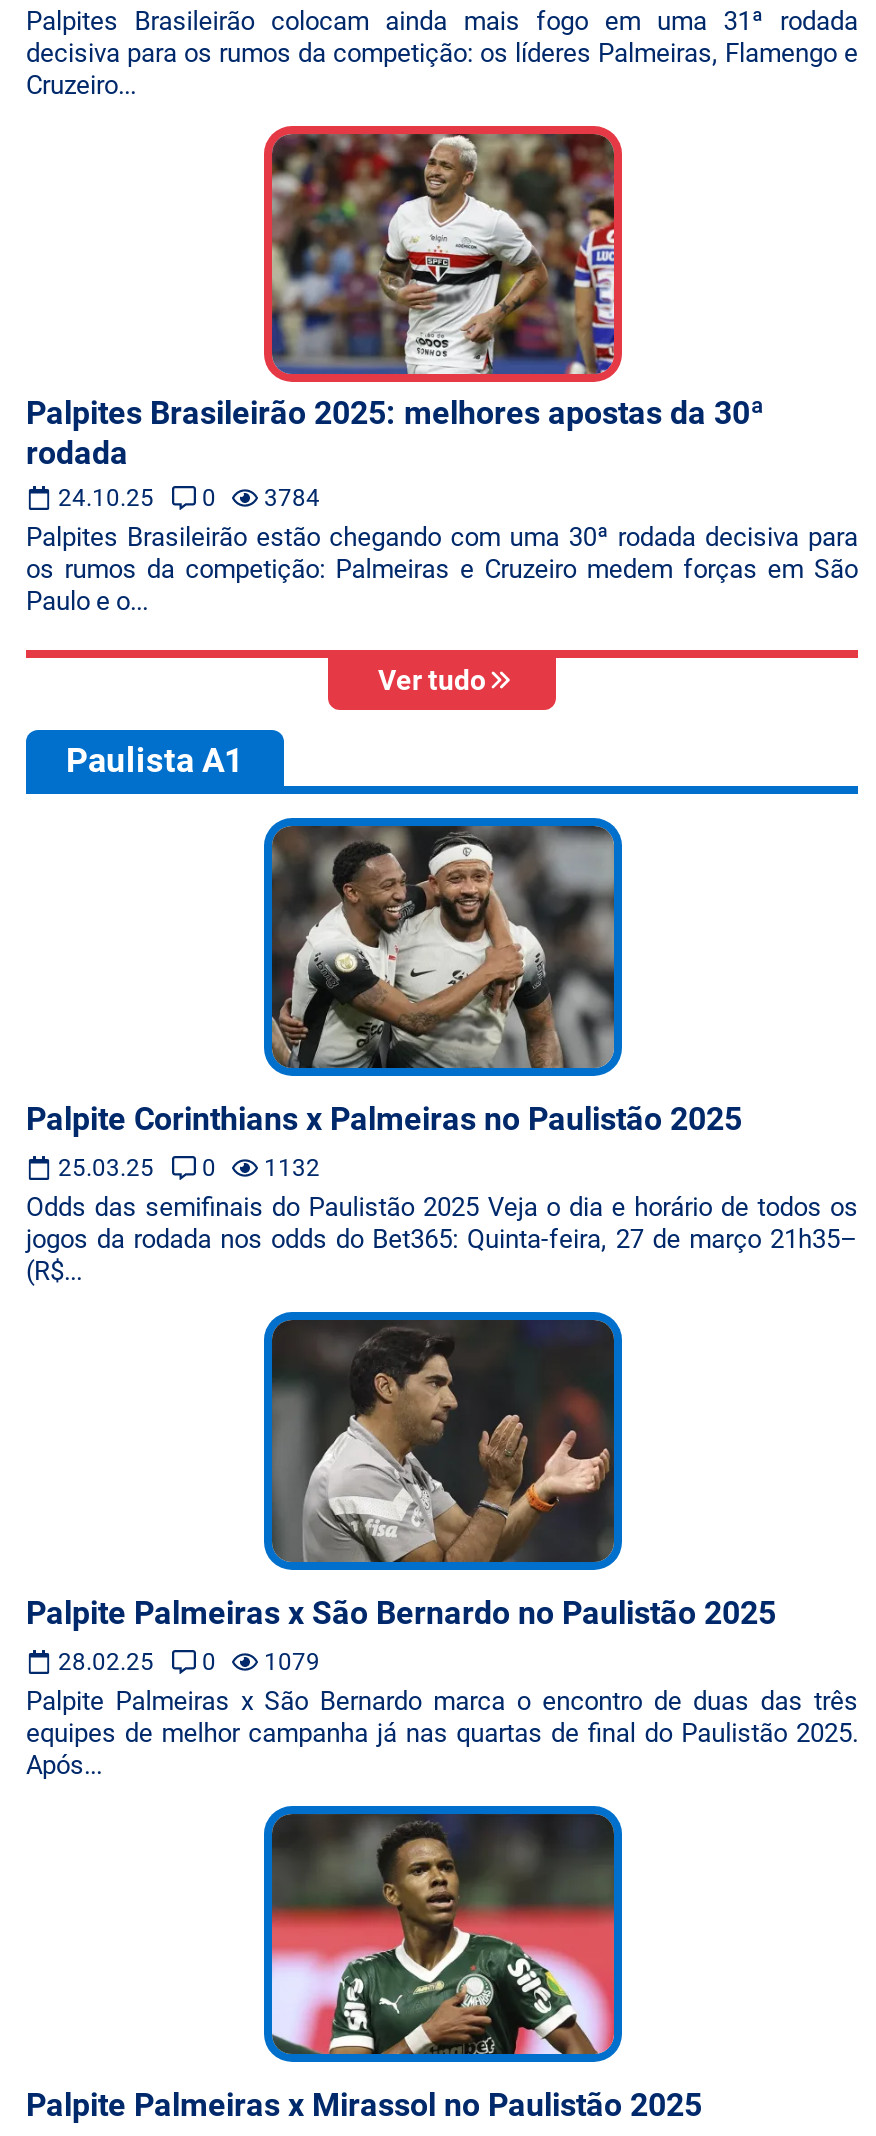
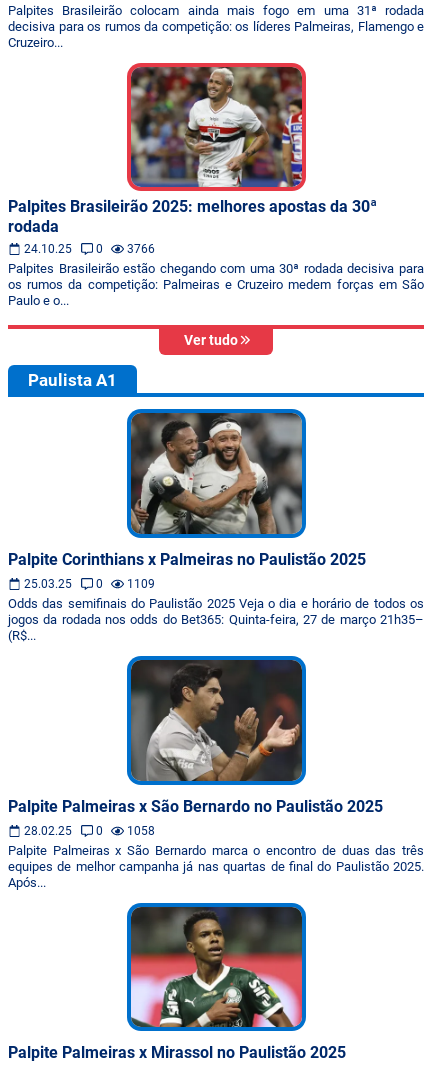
- 24.10.25 0 3784
+ 24.10.25 0 3766

- 25.03.25 0 1132
+ 25.03.25 0 1109

- 28.02.25 0 1079
+ 28.02.25 0 1058
